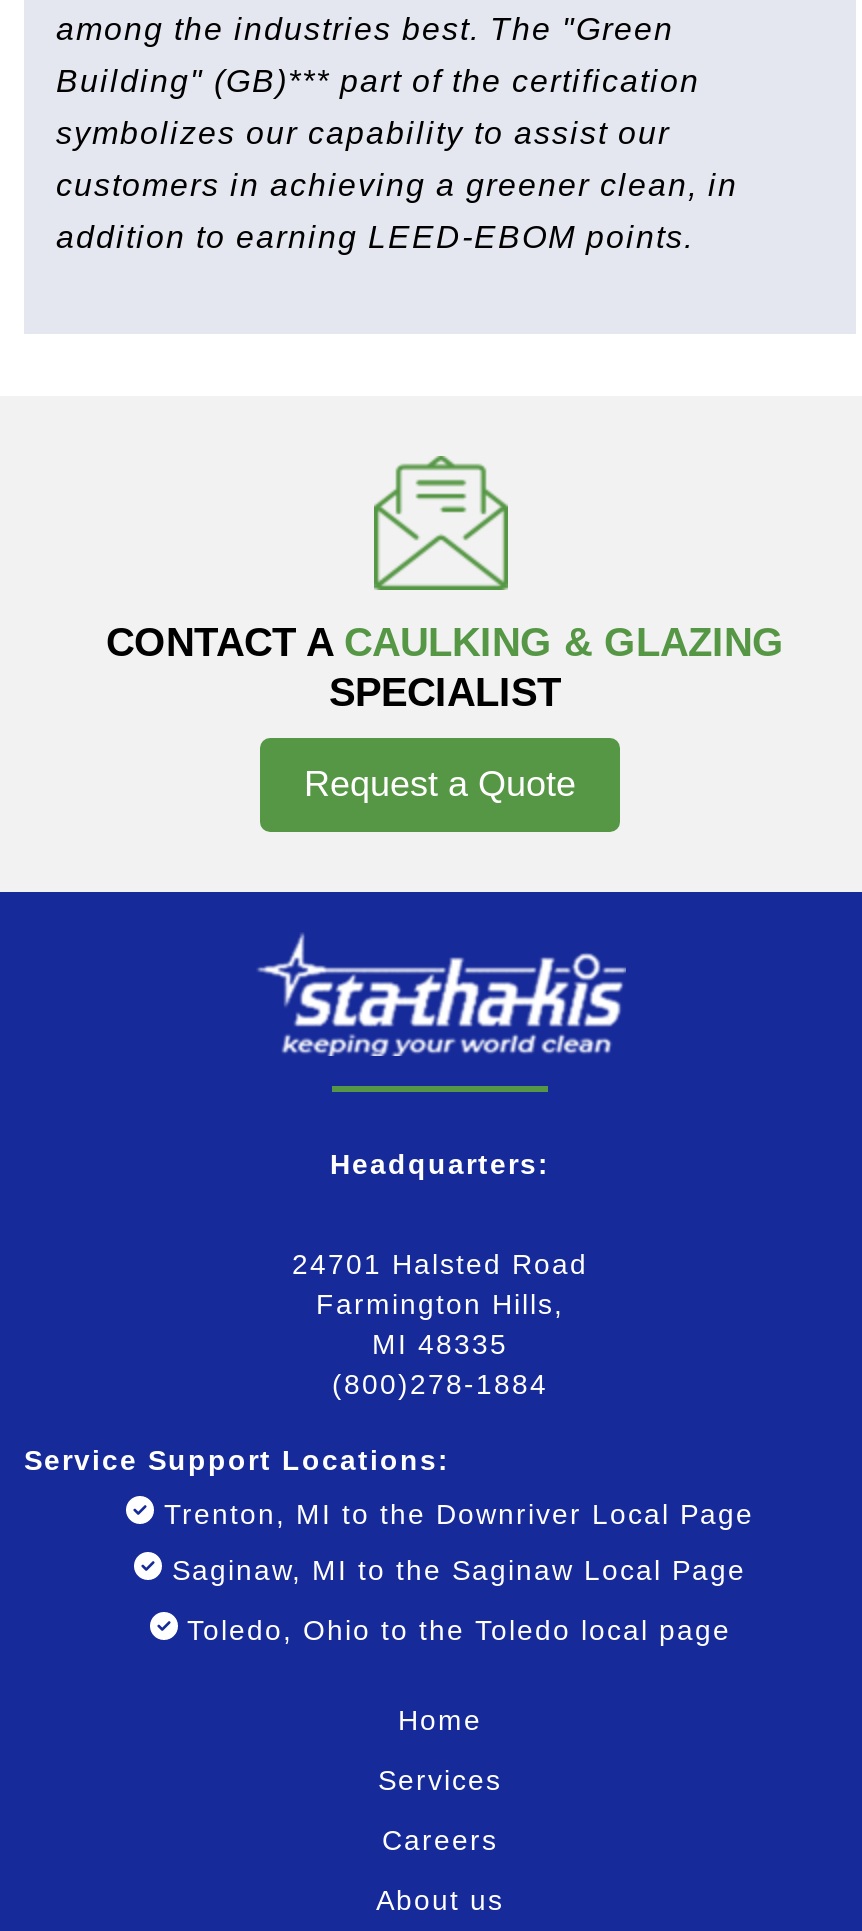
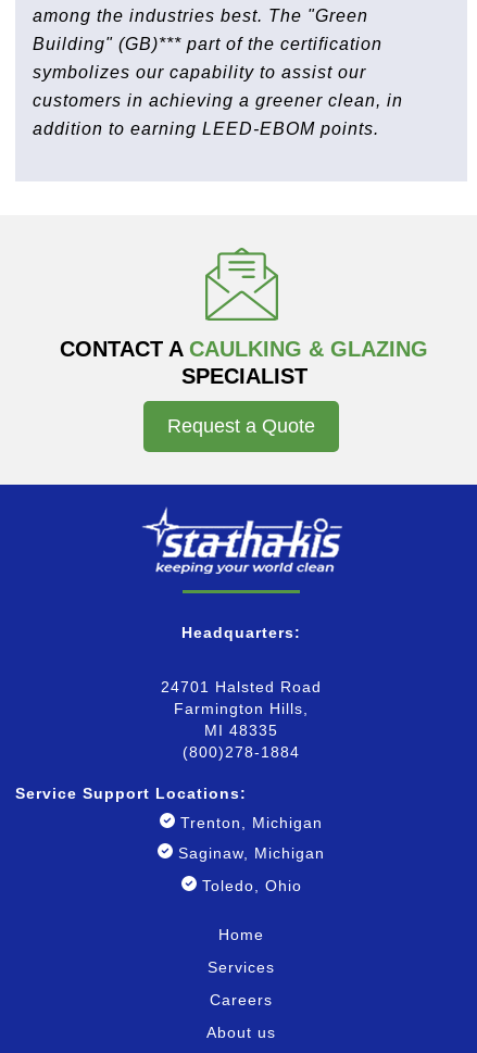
- Trenton, MI to the Downriver Local Page
+ Trenton, Michigan

- Saginaw, MI to the Saginaw Local Page
+ Saginaw, Michigan

- Toledo, Ohio to the Toledo local page
+ Toledo, Ohio
